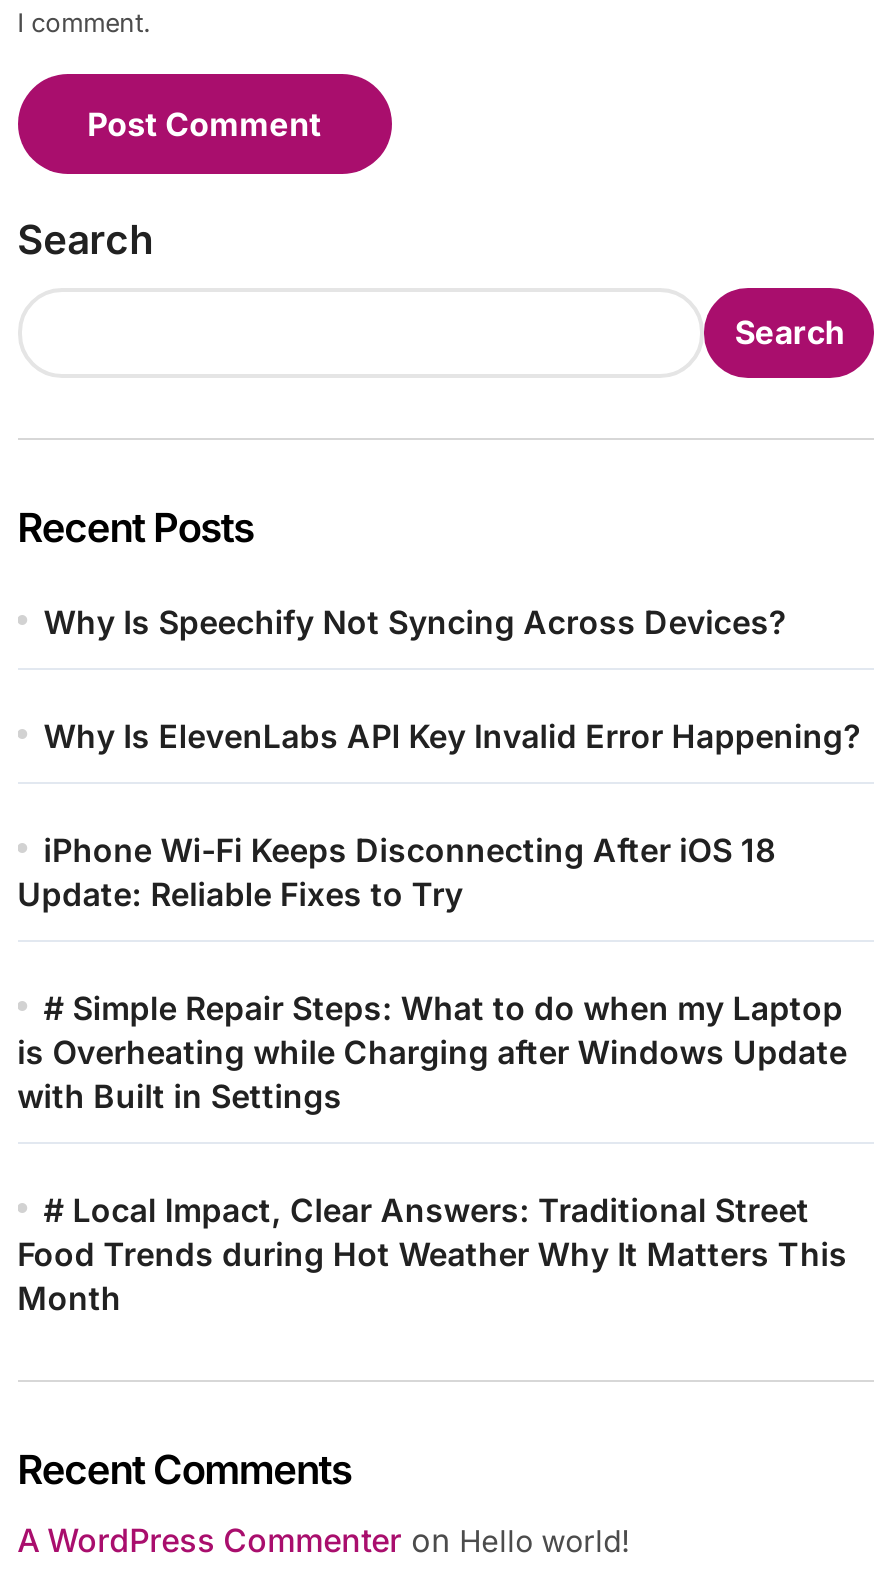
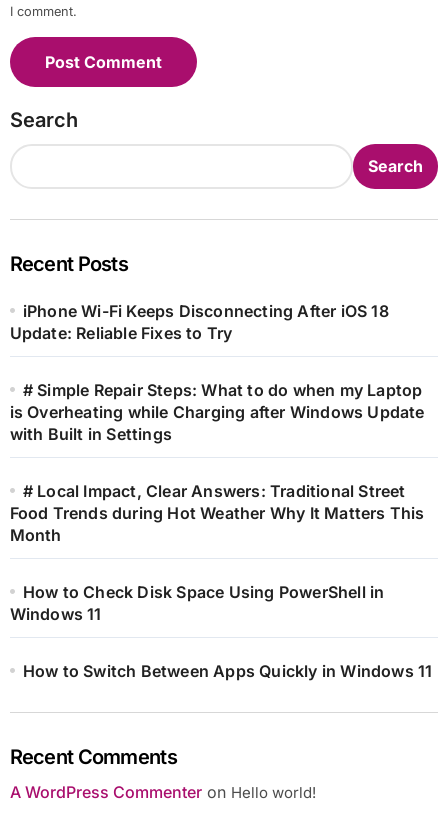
- Why Is Speechify Not Syncing Across Devices?
- Why Is ElevenLabs API Key Invalid Error Happening?

moved up: iPhone Wi-Fi Keeps Disconnecting After iOS 18 | Update: Reliable Fixes to Try | # Simple Repair Steps: What to do when my Laptop | is Overheating while Charging after Windows Update | with Built in Settings | # Local Impact, Clear Answers: Traditional Street | Food Trends during Hot Weather Why It Matters This | Month

+ How to Check Disk Space Using PowerShell in
+ Windows 11
+ How to Switch Between Apps Quickly in Windows 11
